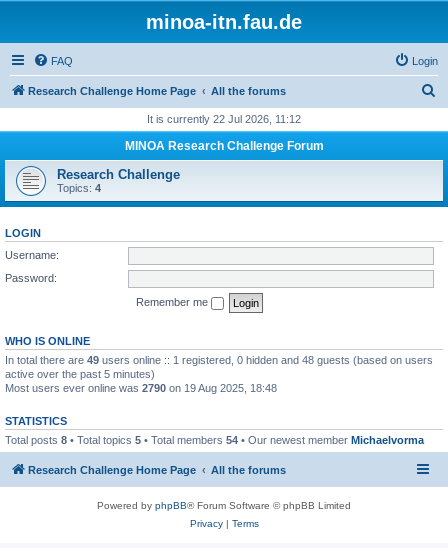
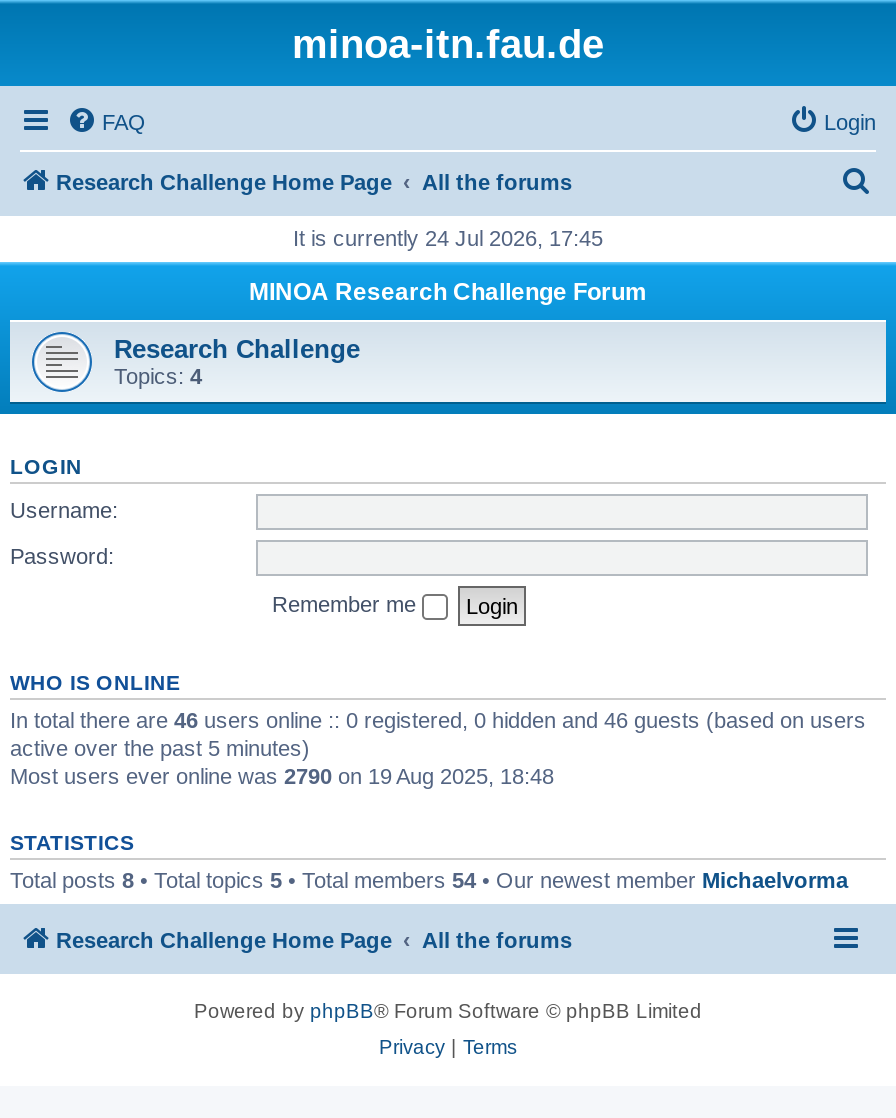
- It is currently 22 Jul 2026, 11:12
+ It is currently 24 Jul 2026, 17:45

- In total there are 49 users online :: 1 registered, 0 hidden and 48 guests (based on users
+ In total there are 46 users online :: 0 registered, 0 hidden and 46 guests (based on users
